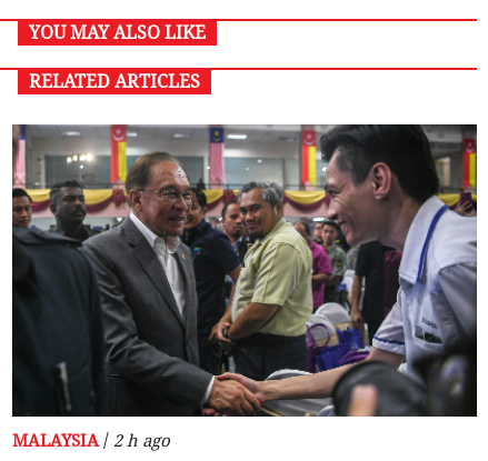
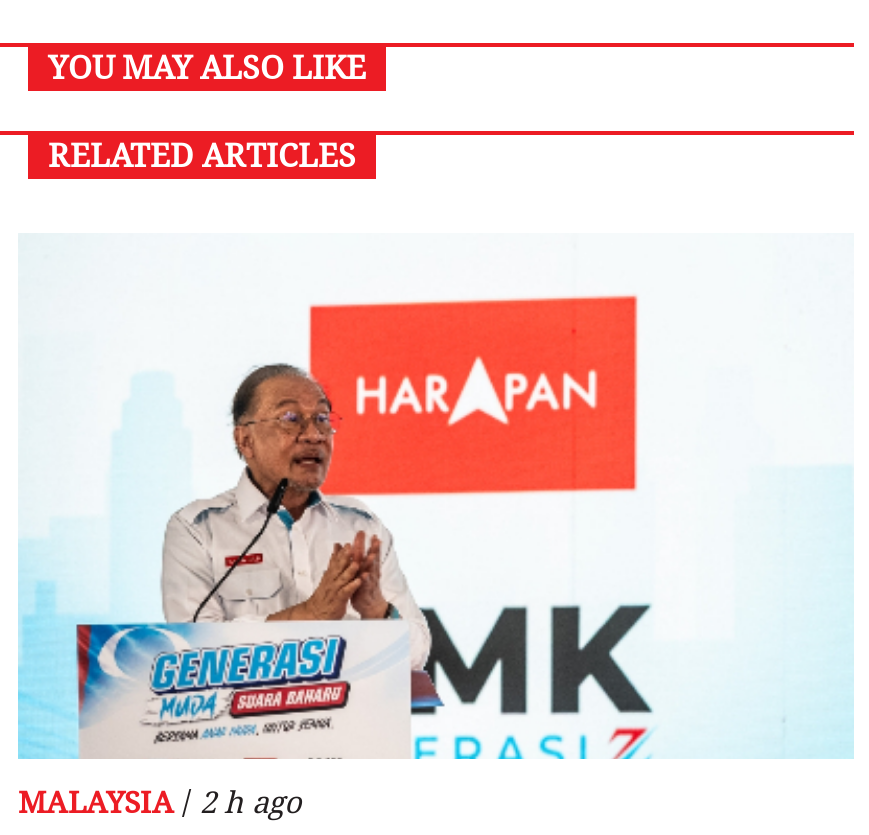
- [image]
+ [image]
